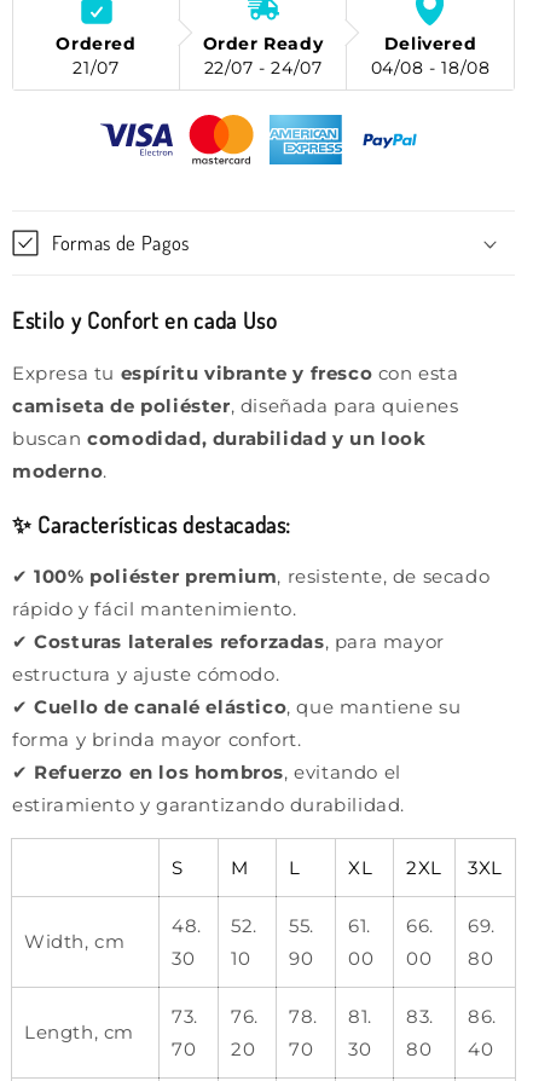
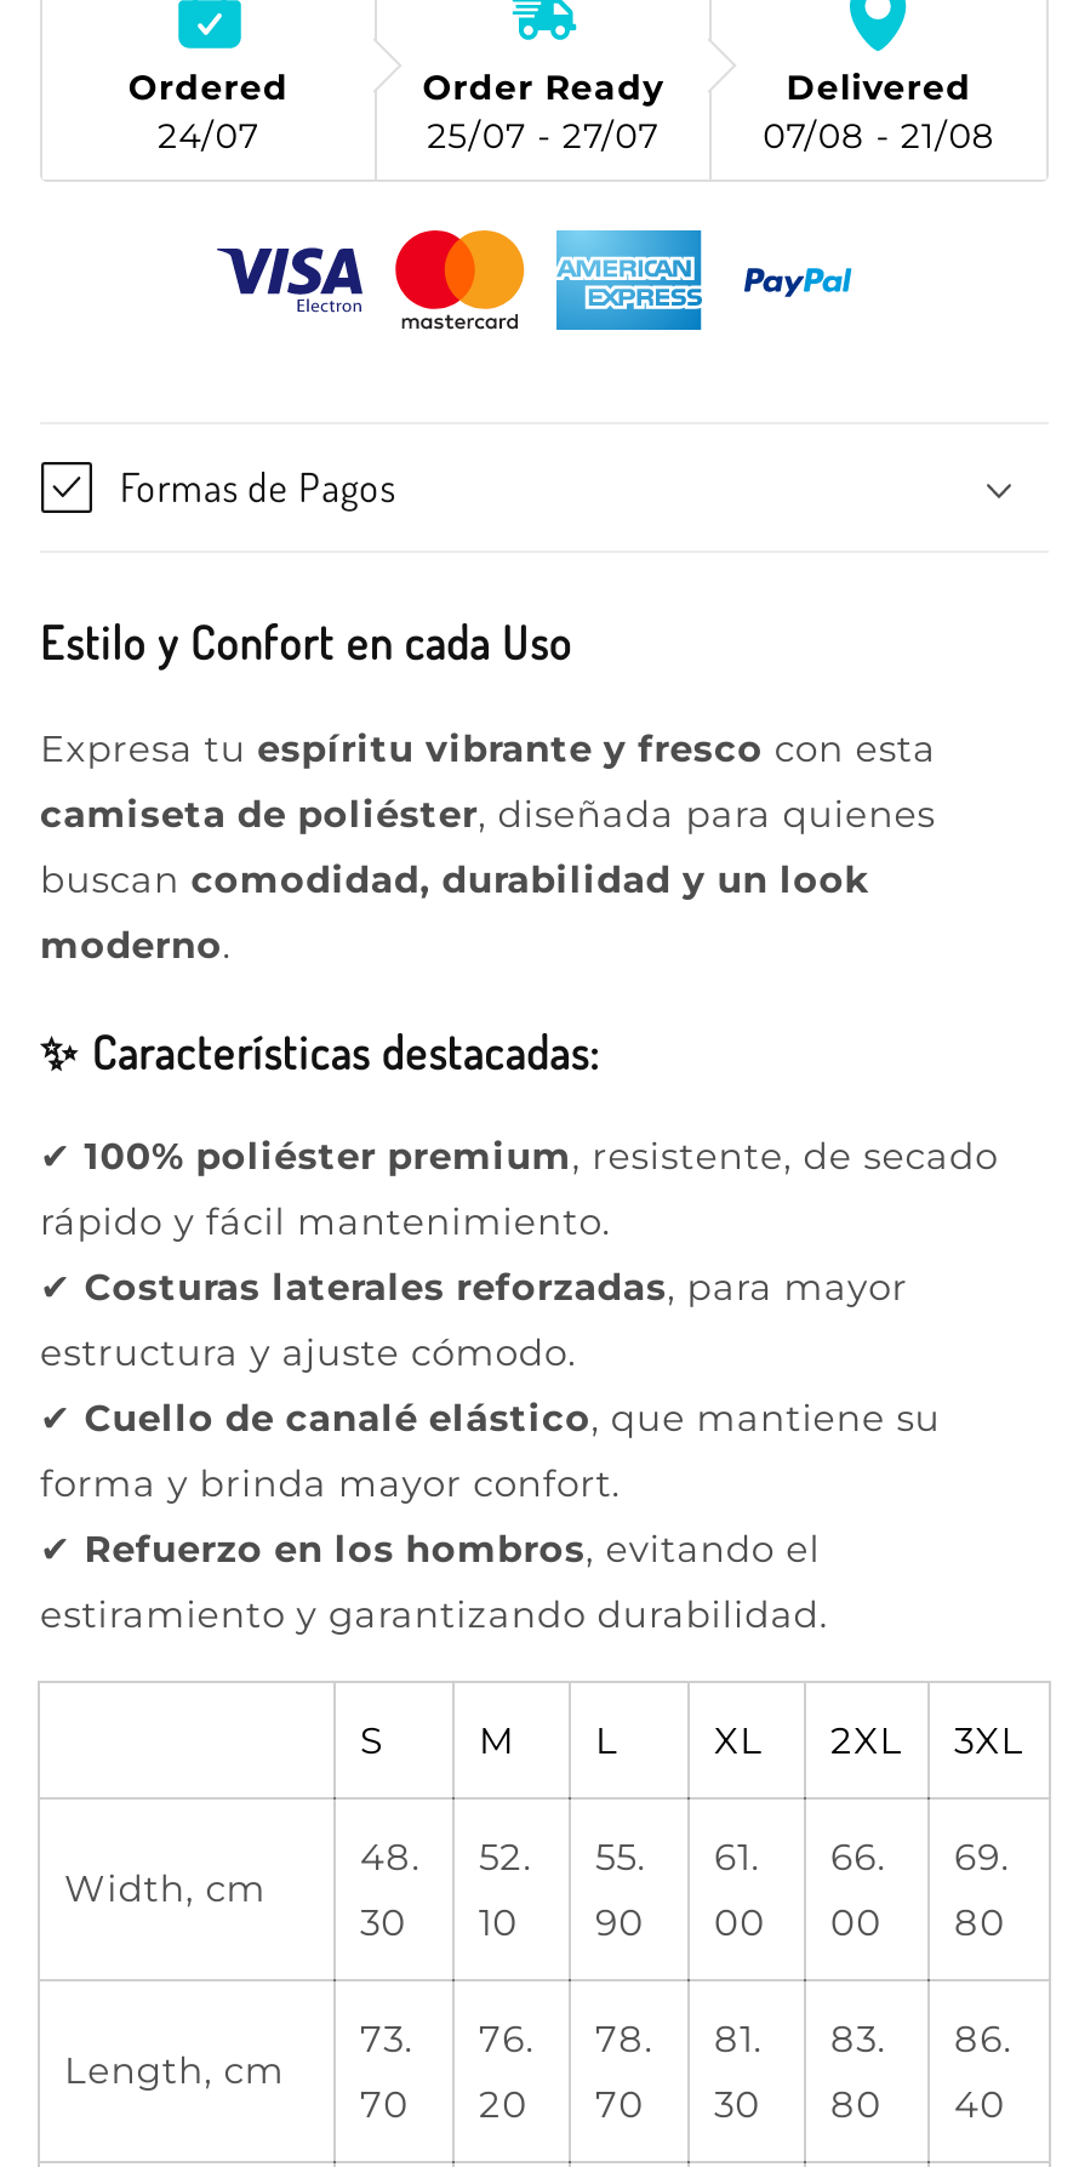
- 21/07
+ 24/07

- 22/07 - 24/07
+ 25/07 - 27/07

- 04/08 - 18/08
+ 07/08 - 21/08
